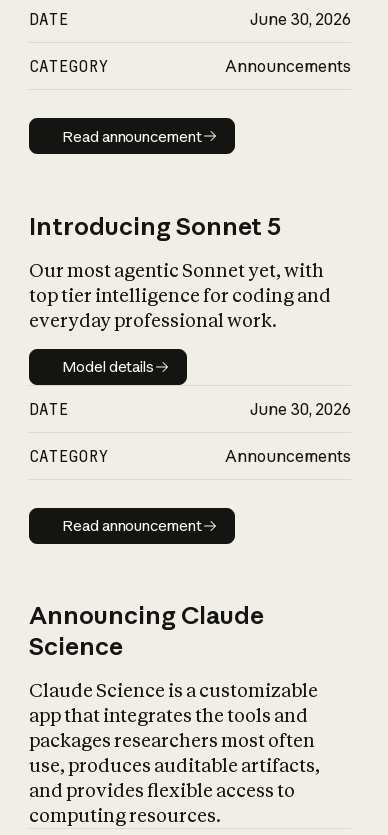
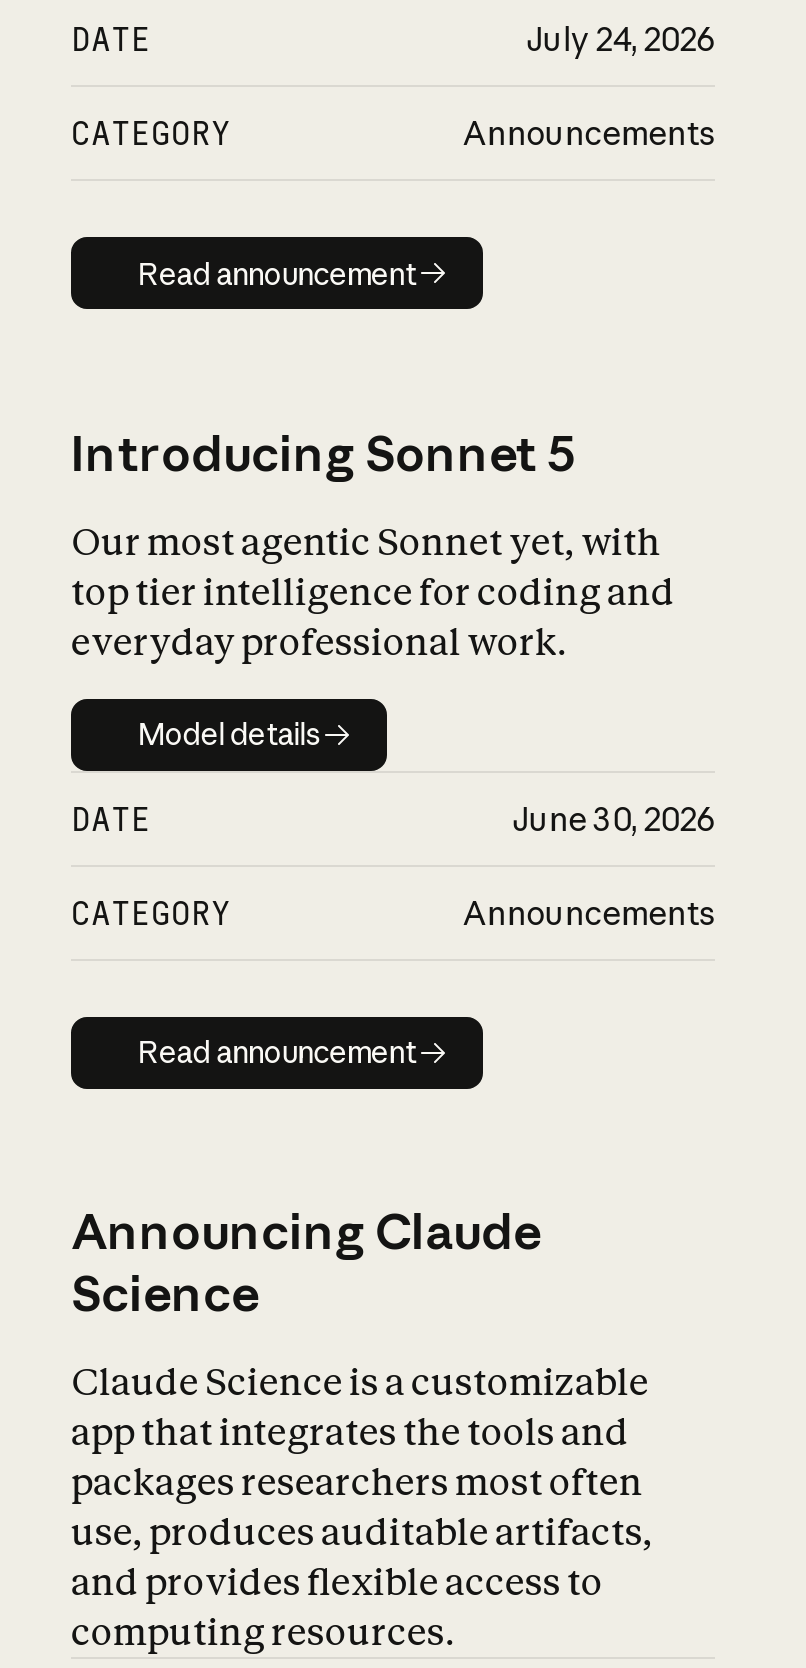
- June 30, 2026
+ July 24, 2026
